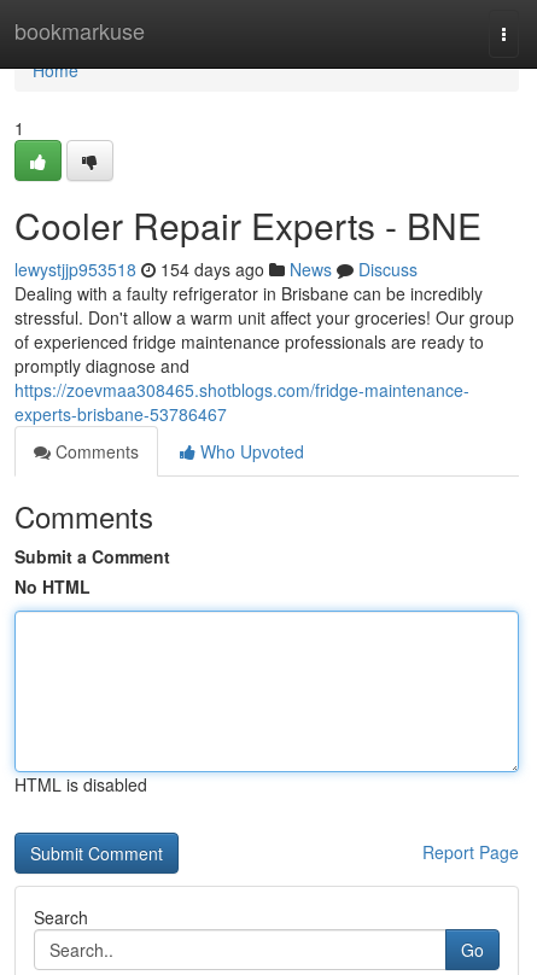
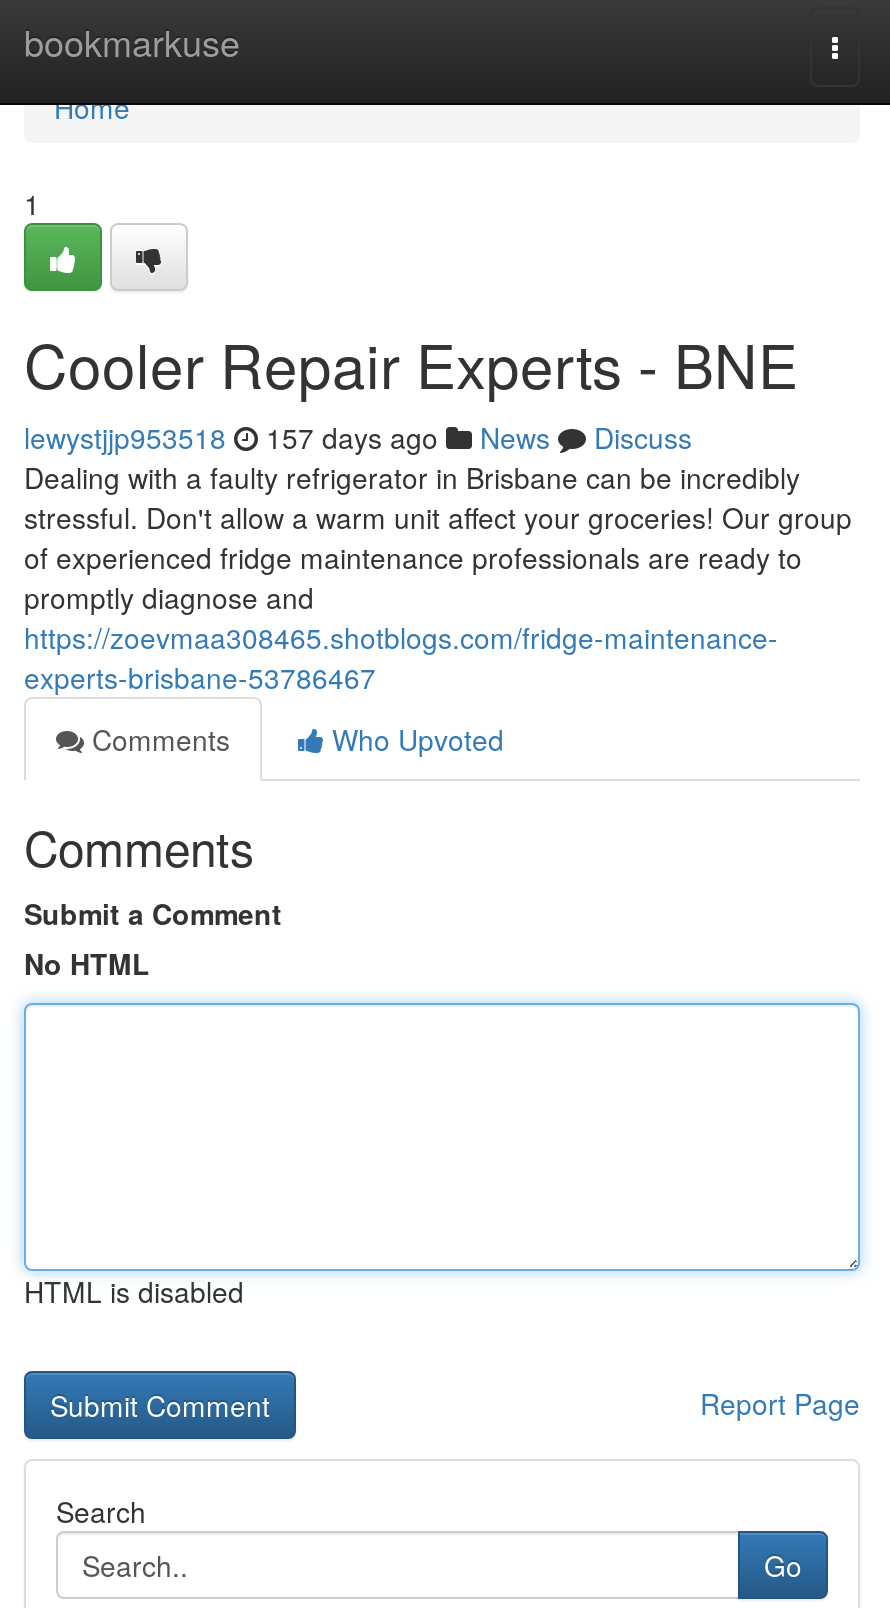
- lewystjjp953518 154 days ago News Discuss
+ lewystjjp953518 157 days ago News Discuss
